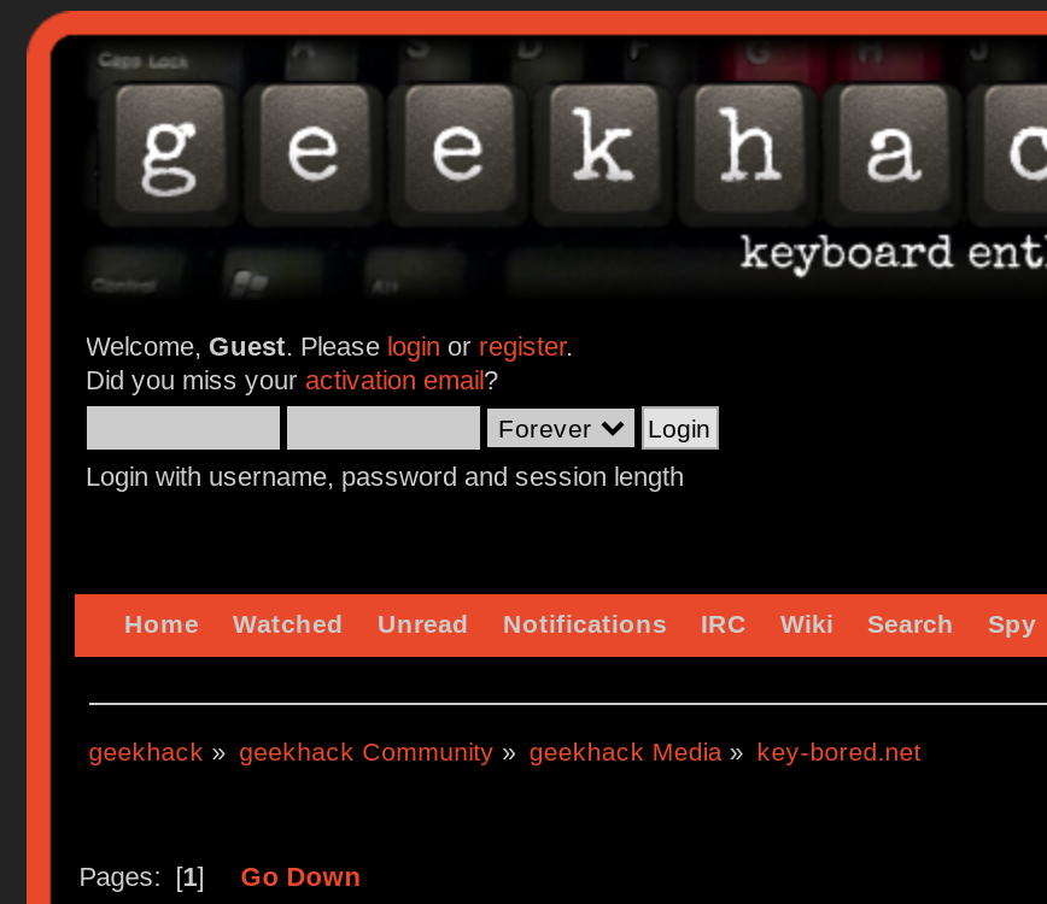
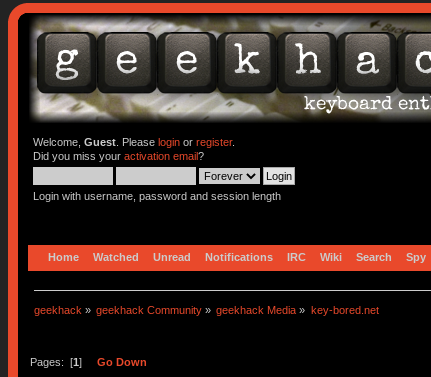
- [image]
+ [image]
